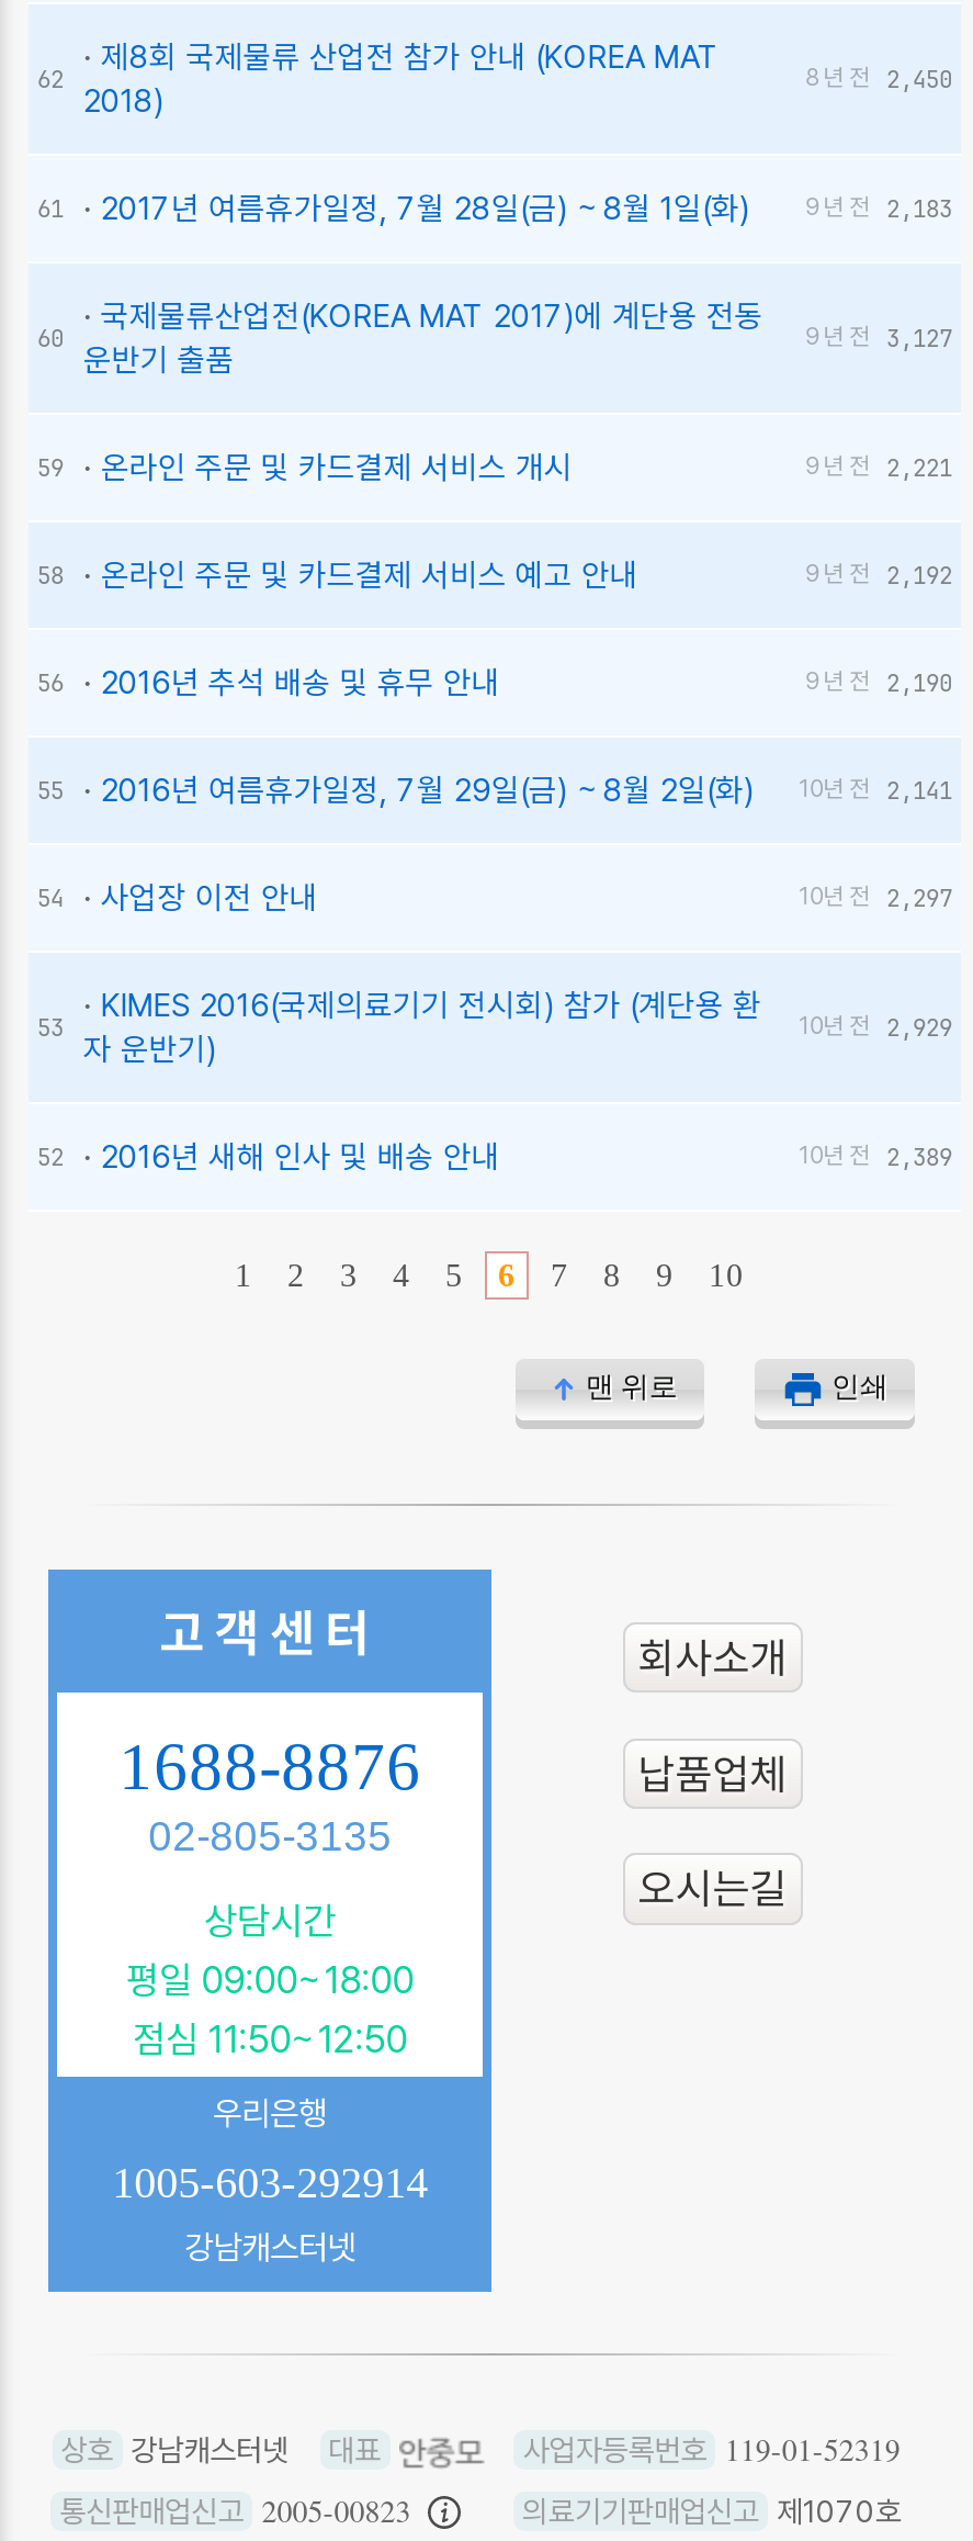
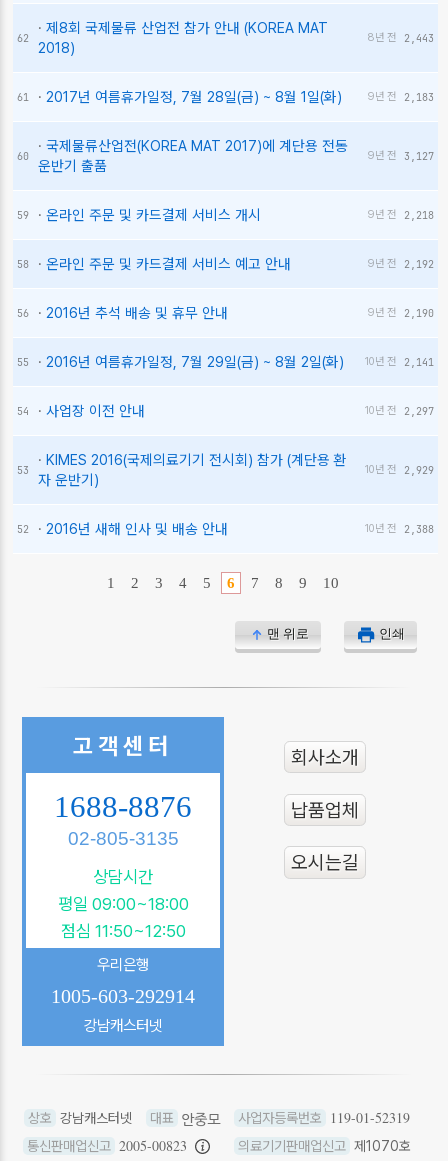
- 8년 전 2,450
+ 8년 전 2,443

- 9년 전 2,221
+ 9년 전 2,218

- 10년 전 2,389
+ 10년 전 2,388
